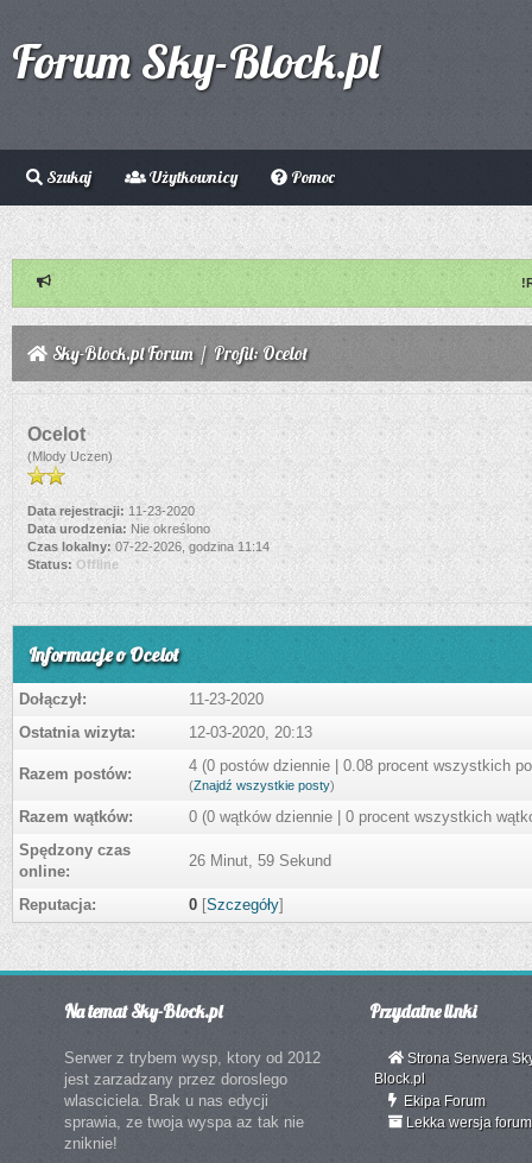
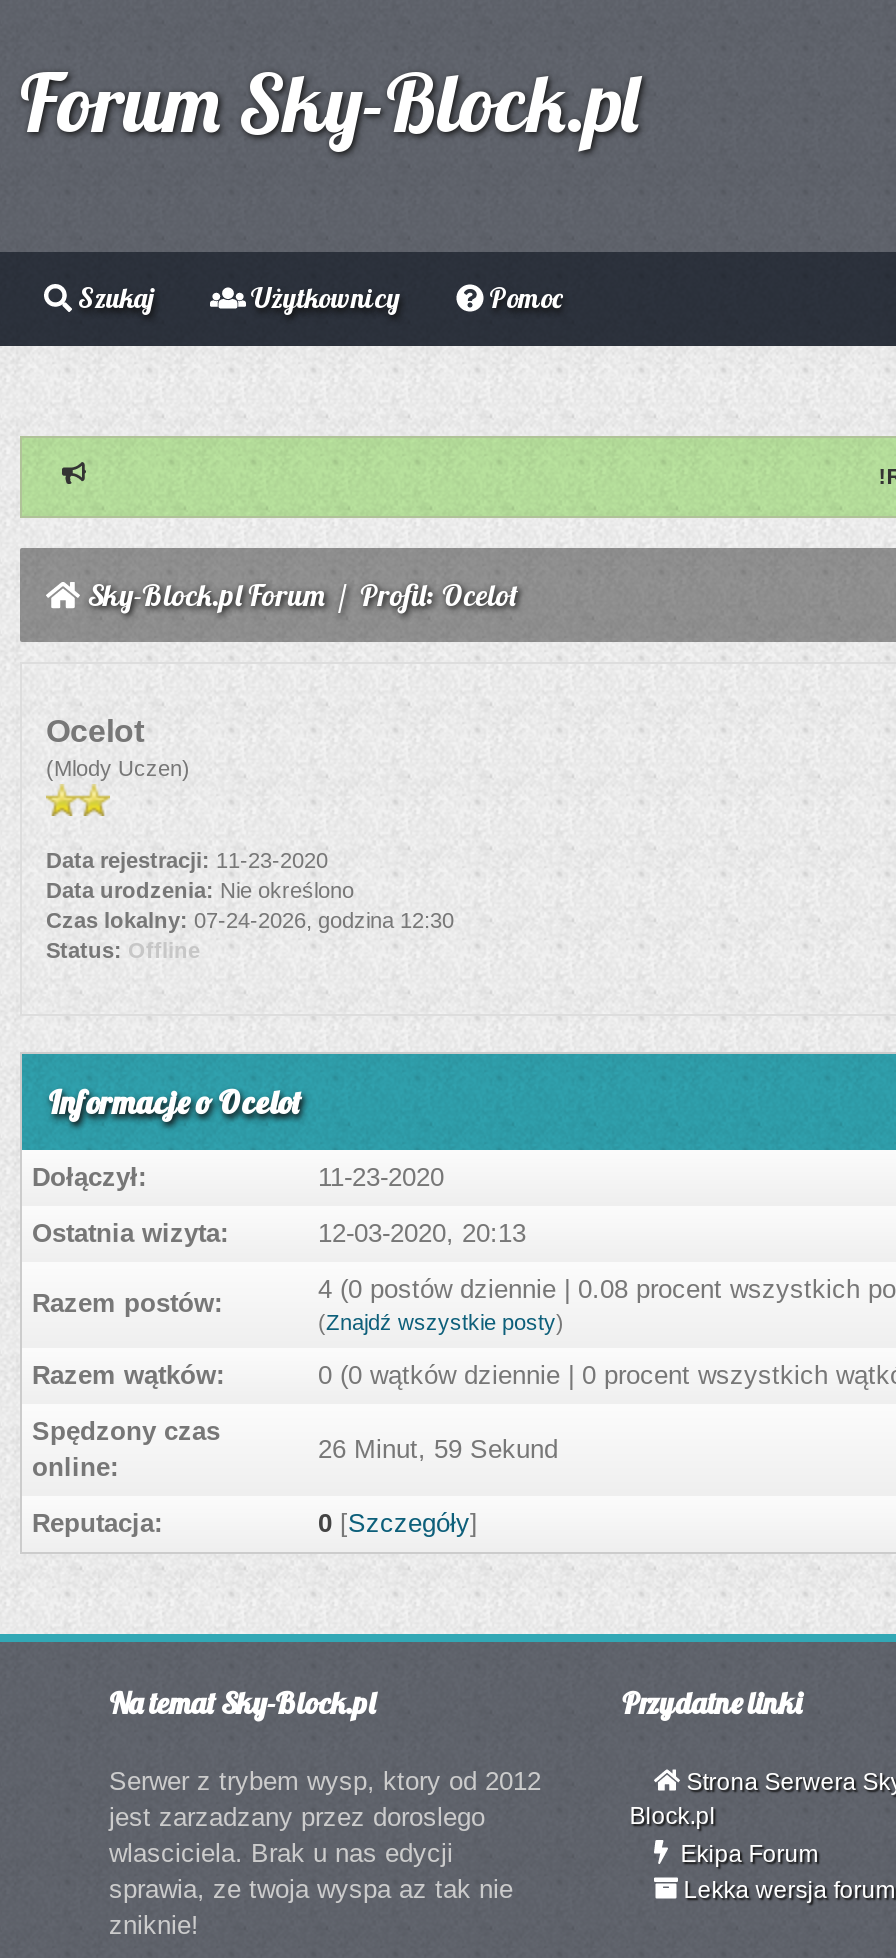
- Czas lokalny: 07-22-2026, godzina 11:14
+ Czas lokalny: 07-24-2026, godzina 12:30
